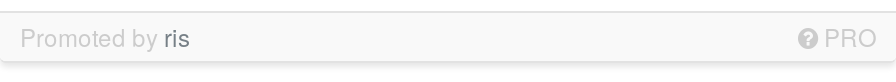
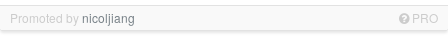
- Promoted by ris
+ Promoted by nicoljiang
